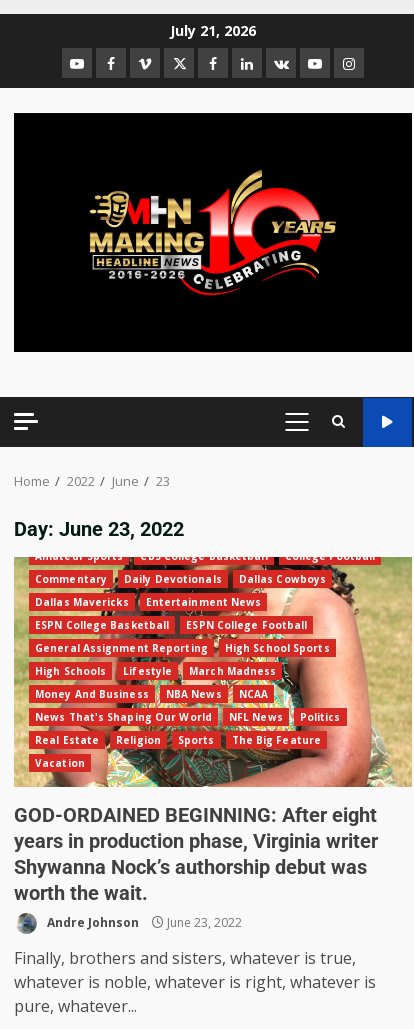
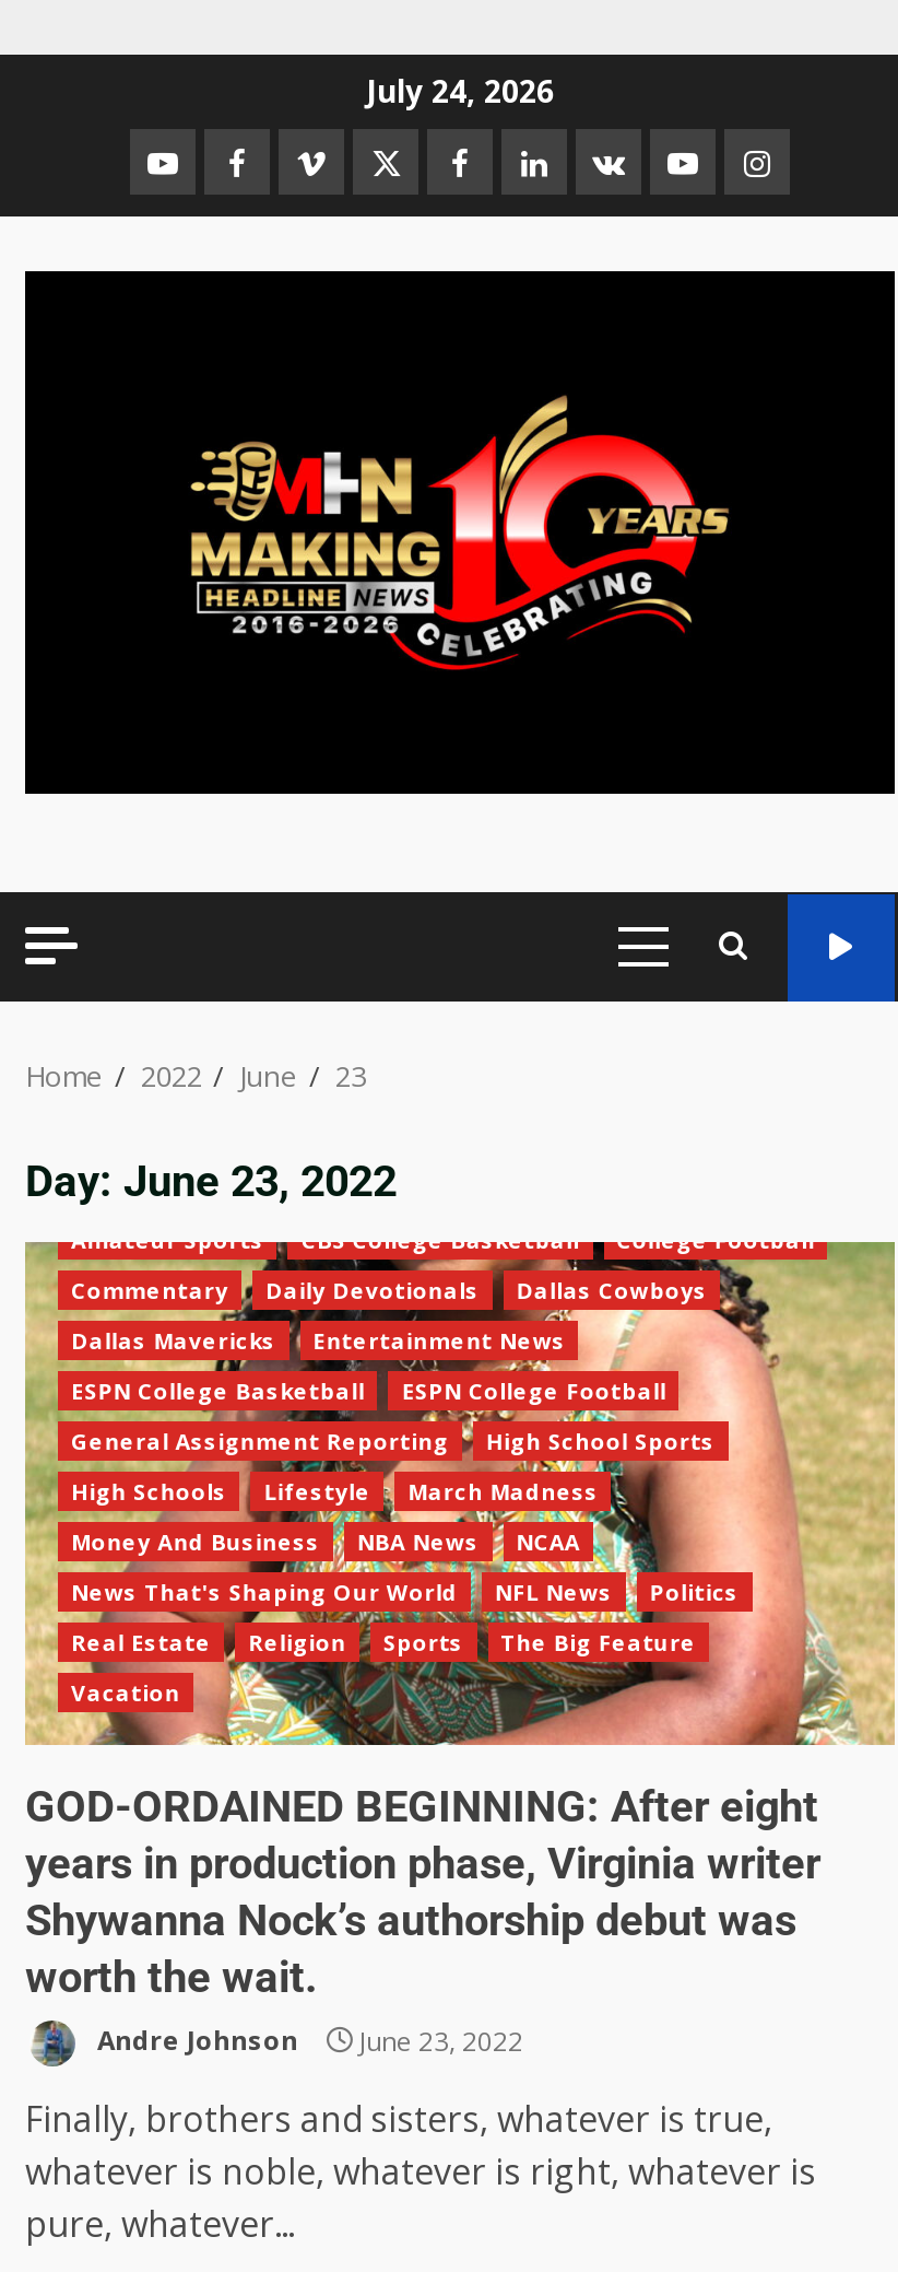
- July 21, 2026
+ July 24, 2026
